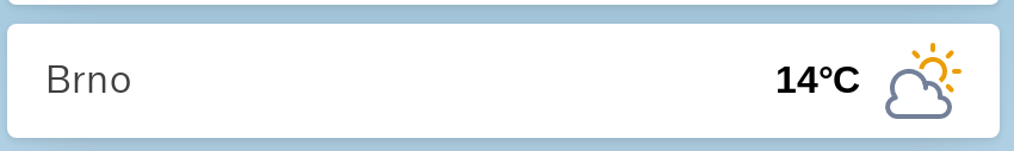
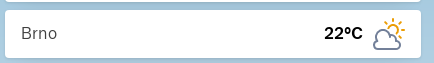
- 14°C
+ 22°C
